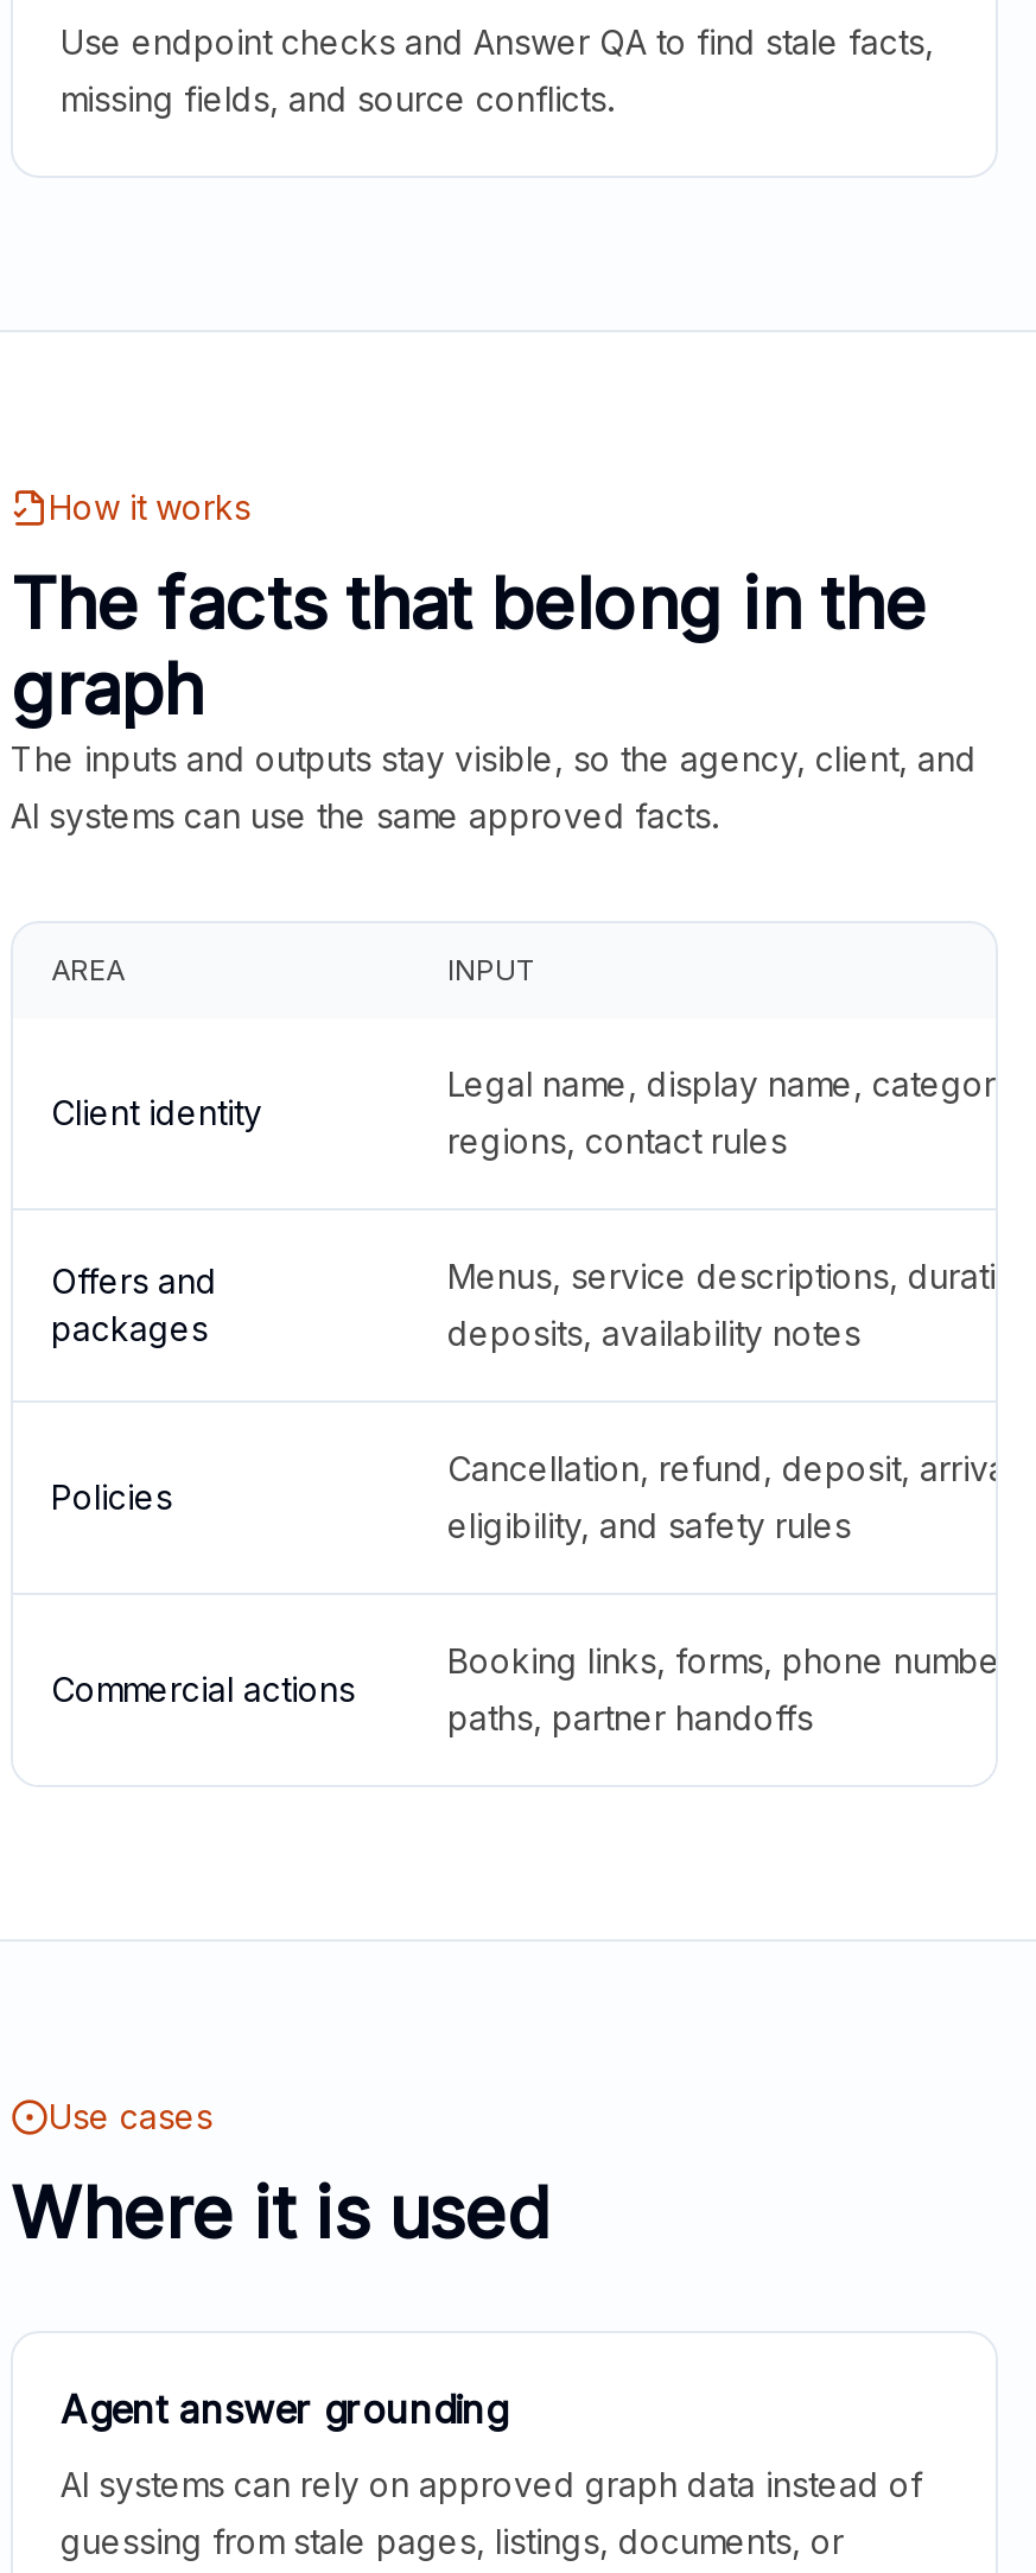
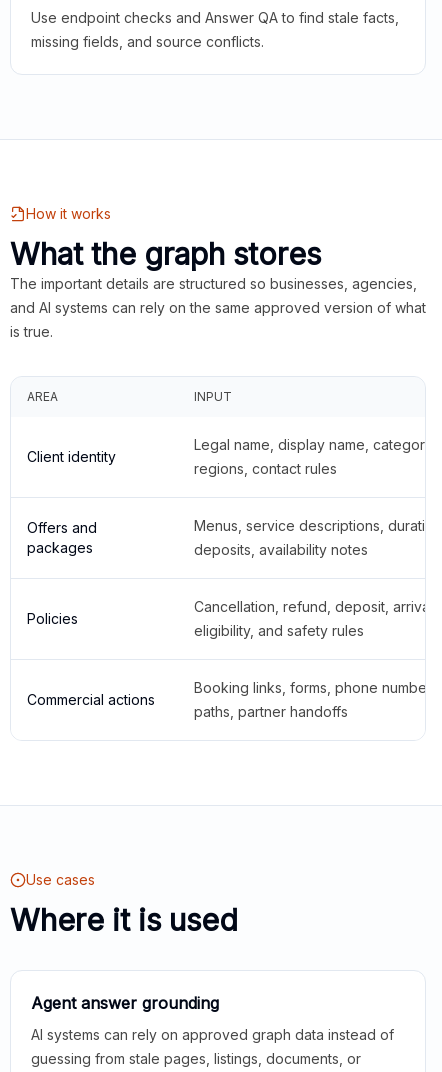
- The facts that belong in the
- graph
- The inputs and outputs stay visible, so the agency, client, and
- AI systems can use the same approved facts.
+ What the graph stores
+ The important details are structured so businesses, agencies,
+ and AI systems can rely on the same approved version of what
+ is true.
